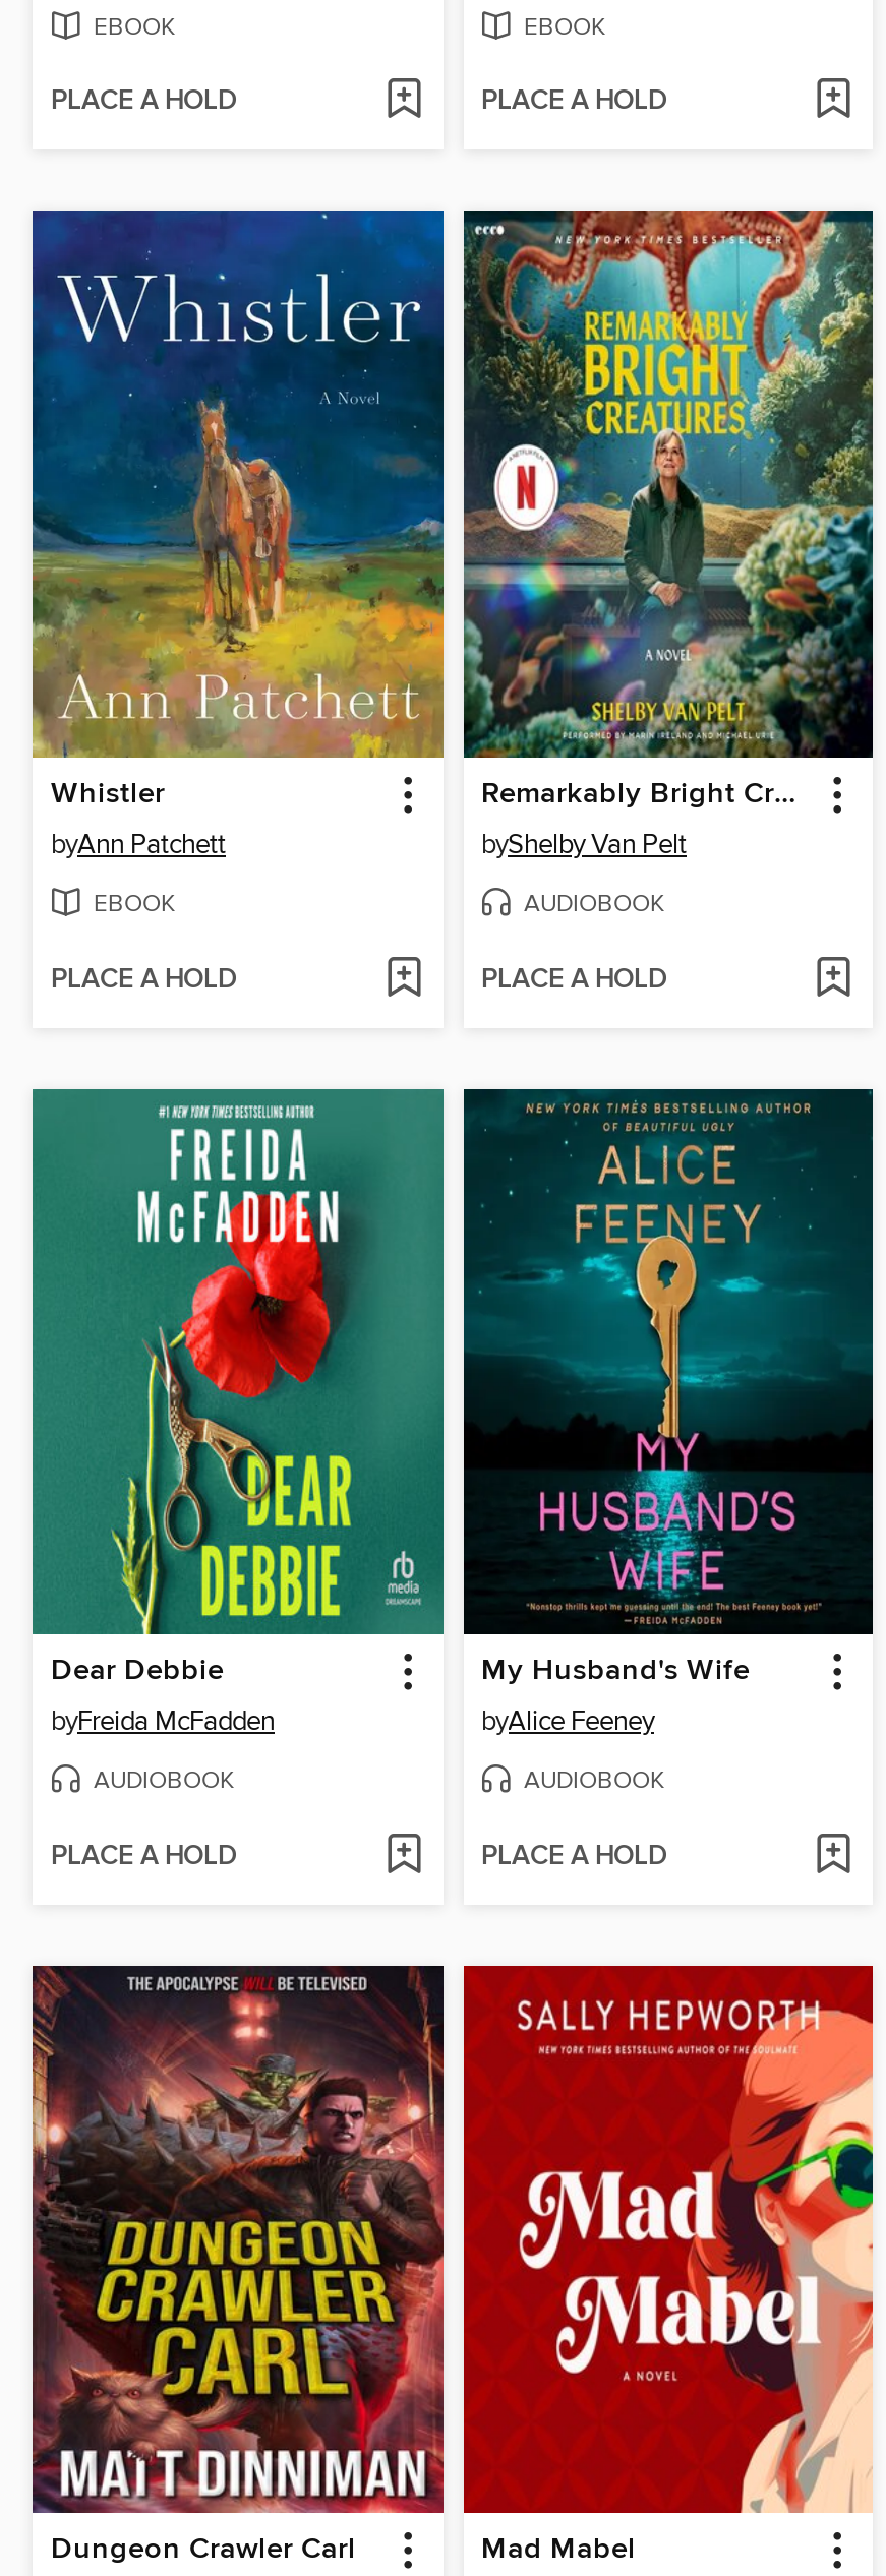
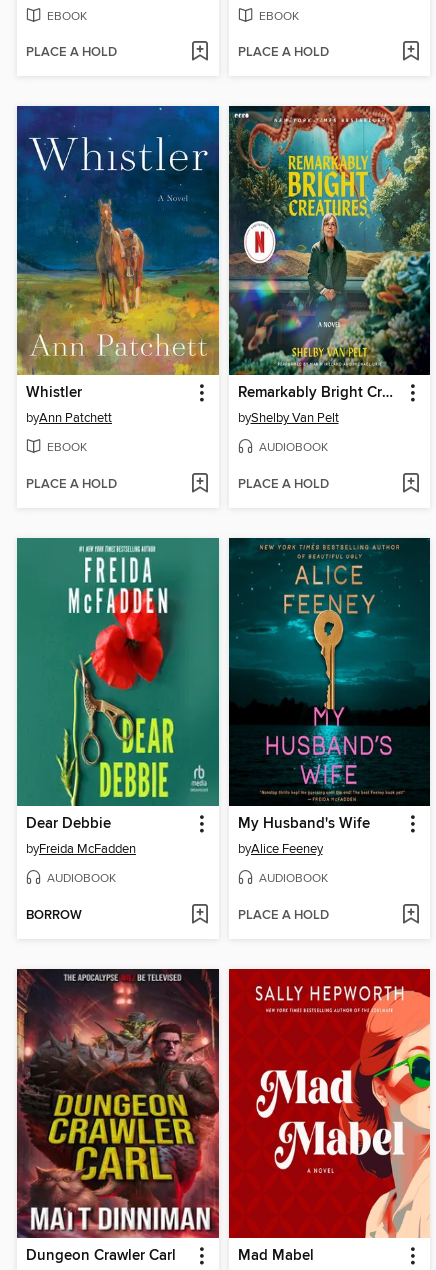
- PLACE A HOLD
+ BORROW
